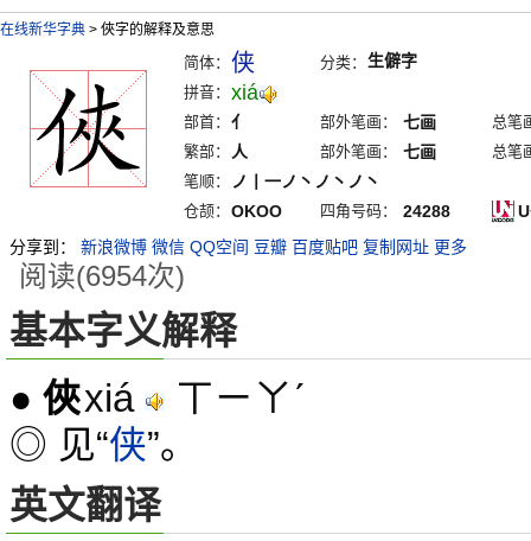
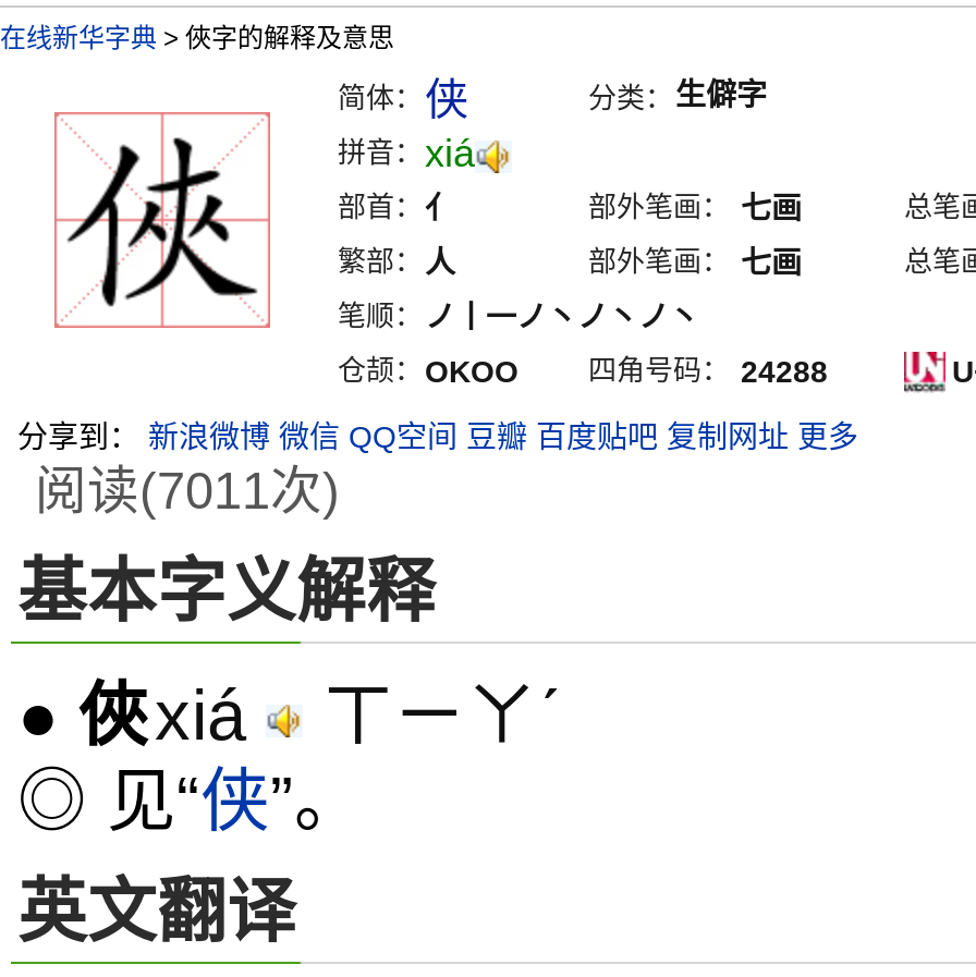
- 阅读(6954次)
+ 阅读(7011次)
